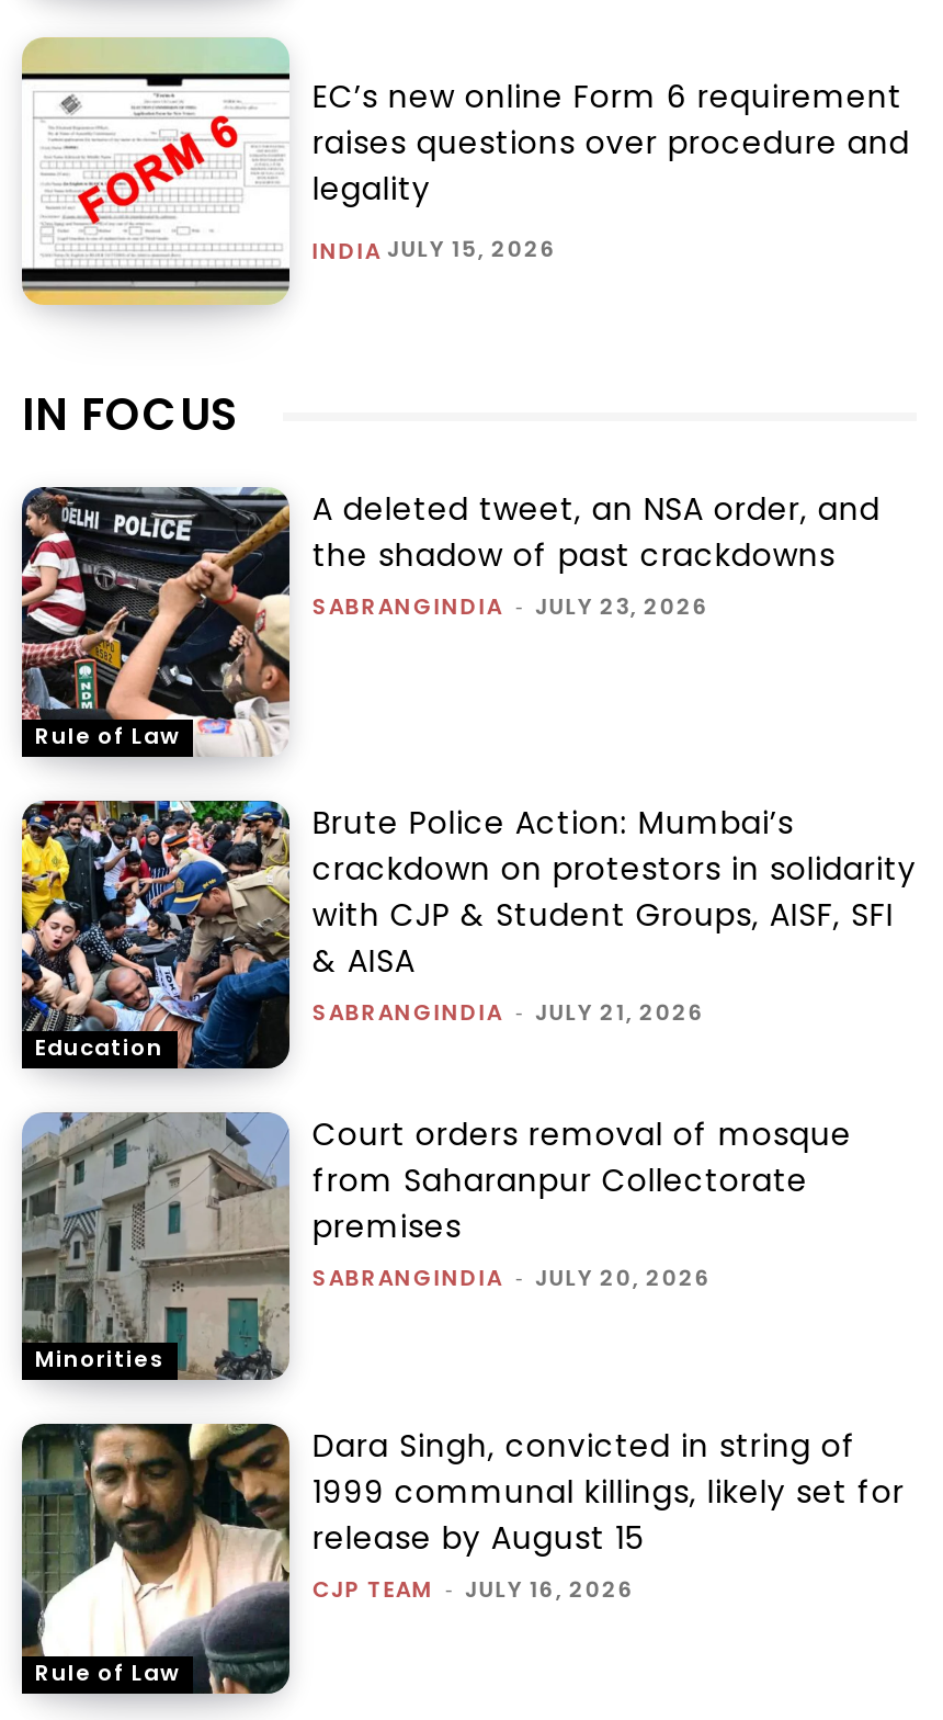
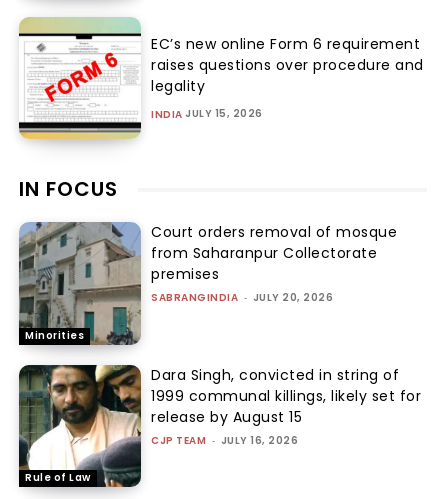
- [image]
- Rule of Law

- A deleted tweet, an NSA order, and
- the shadow of past crackdowns
- SABRANGINDIA - JULY 23, 2026

- [image]
- Education

- Brute Police Action: Mumbai’s
- crackdown on protestors in solidarity
- with CJP & Student Groups, AISF, SFI
- & AISA
- SABRANGINDIA - JULY 21, 2026
